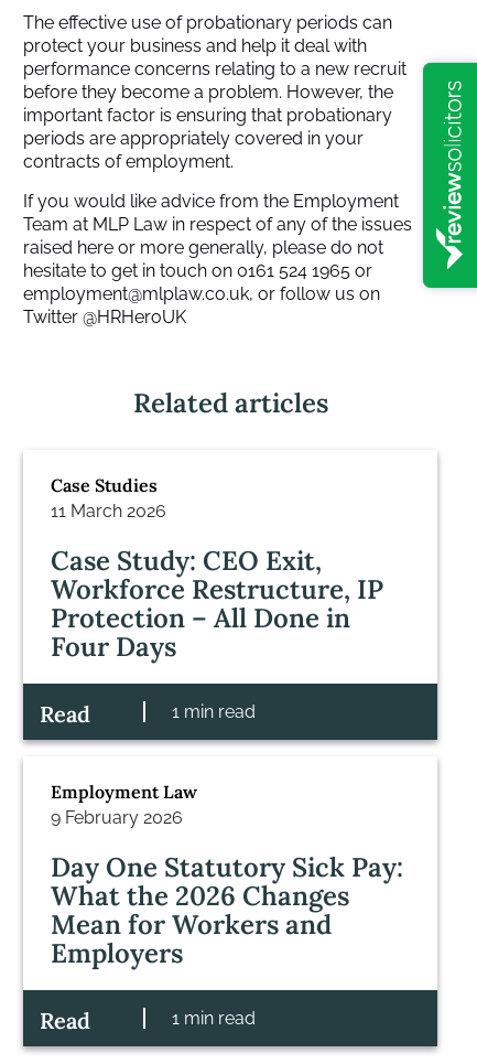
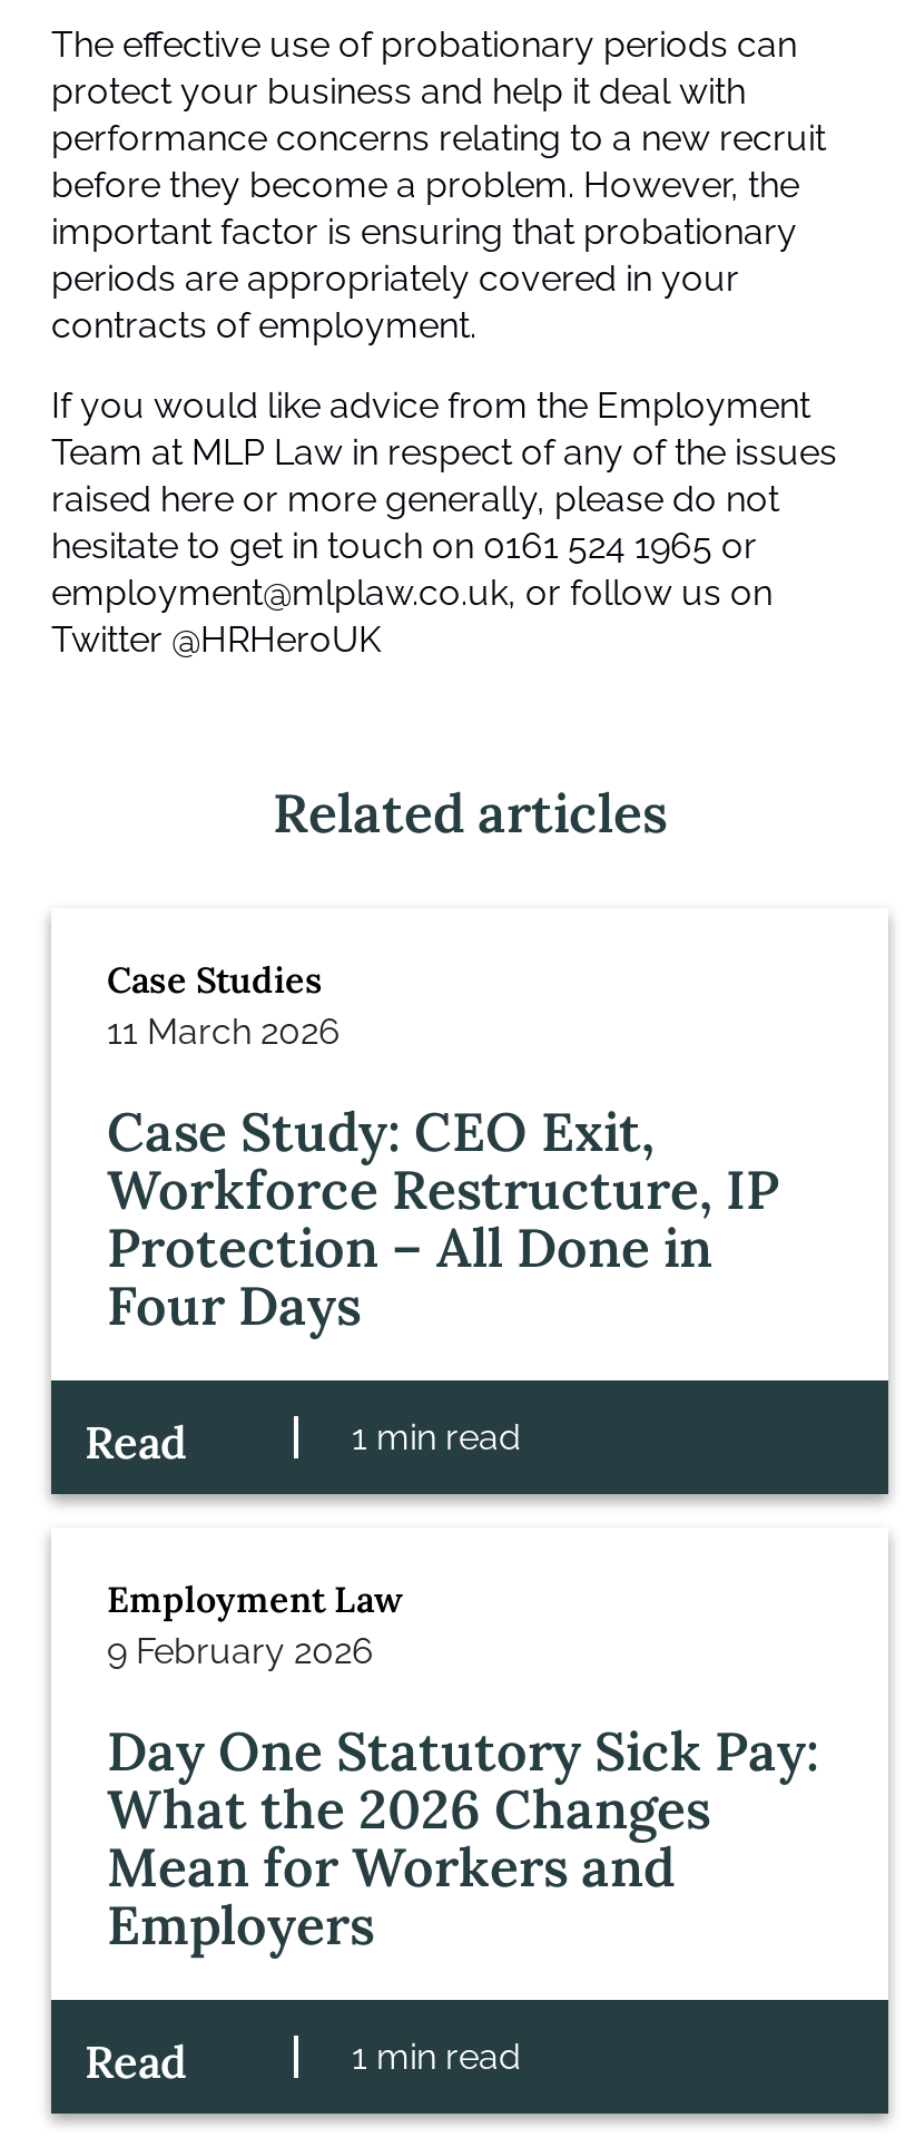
- [image]
